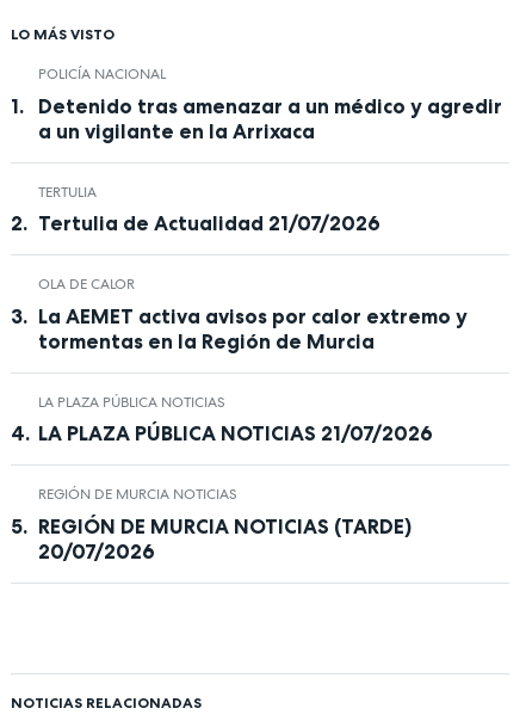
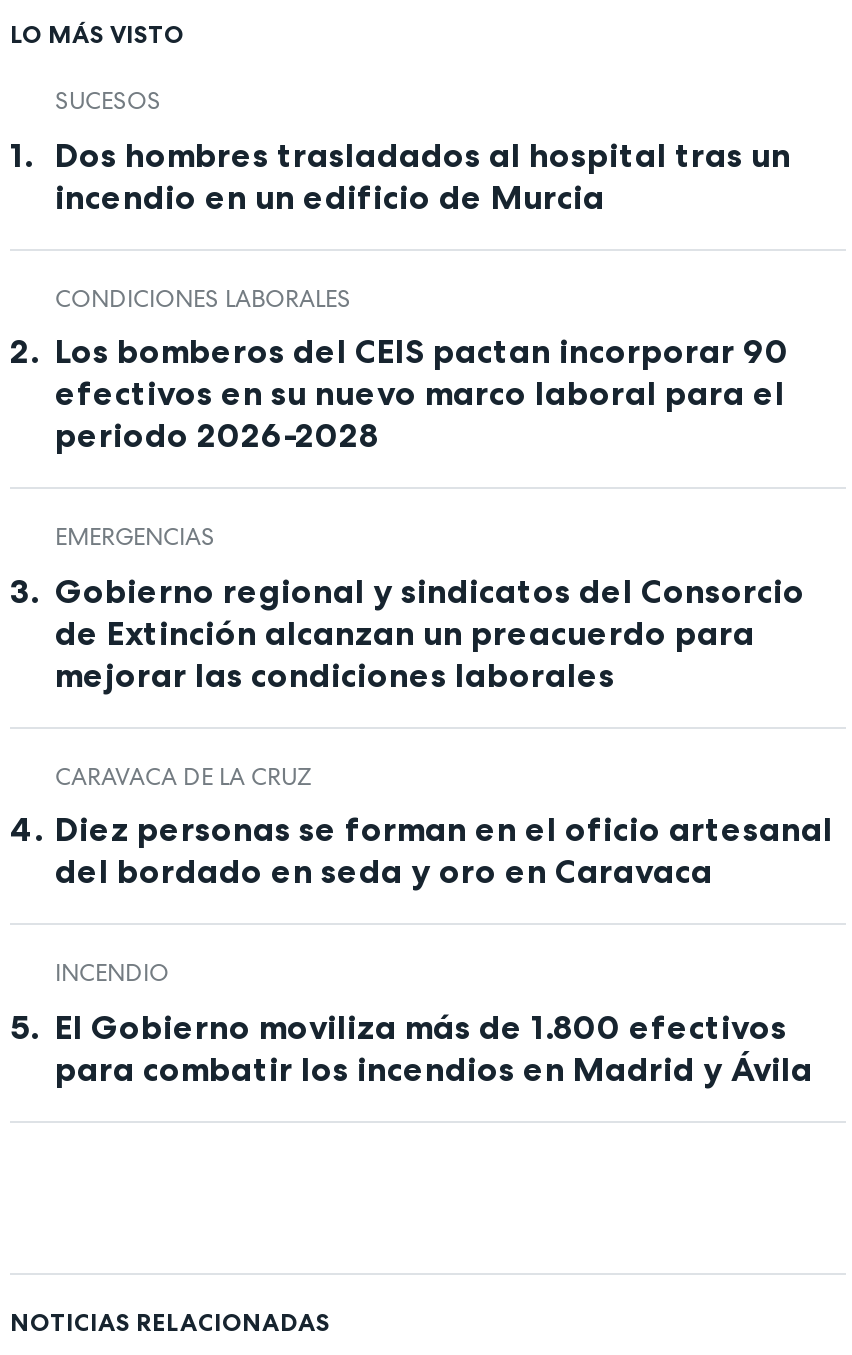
- POLICÍA NACIONAL
- Detenido tras amenazar a un médico y agredir
- a un vigilante en la Arrixaca
+ SUCESOS
+ Dos hombres trasladados al hospital tras un
+ incendio en un edificio de Murcia

- TERTULIA
- Tertulia de Actualidad 21/07/2026
+ CONDICIONES LABORALES
+ Los bomberos del CEIS pactan incorporar 90
+ efectivos en su nuevo marco laboral para el
+ periodo 2026-2028

- OLA DE CALOR
- La AEMET activa avisos por calor extremo y
- tormentas en la Región de Murcia
+ EMERGENCIAS
+ Gobierno regional y sindicatos del Consorcio
+ de Extinción alcanzan un preacuerdo para
+ mejorar las condiciones laborales

- LA PLAZA PÚBLICA NOTICIAS
- LA PLAZA PÚBLICA NOTICIAS 21/07/2026
+ CARAVACA DE LA CRUZ
+ Diez personas se forman en el oficio artesanal
+ del bordado en seda y oro en Caravaca

- REGIÓN DE MURCIA NOTICIAS
- REGIÓN DE MURCIA NOTICIAS (TARDE)
- 20/07/2026
+ INCENDIO
+ El Gobierno moviliza más de 1.800 efectivos
+ para combatir los incendios en Madrid y Ávila
